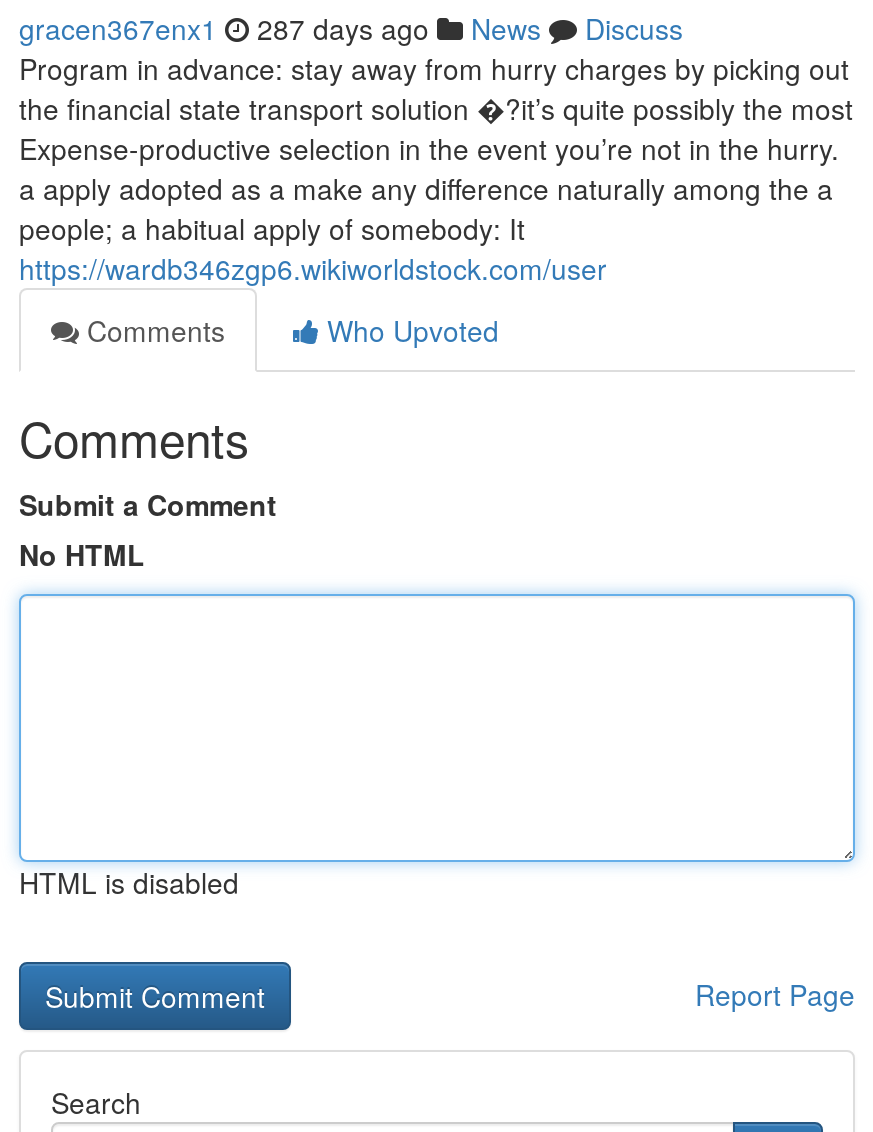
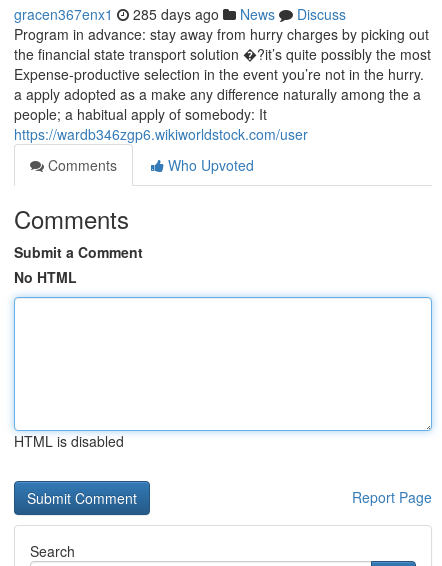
- gracen367enx1 287 days ago News Discuss
+ gracen367enx1 285 days ago News Discuss
